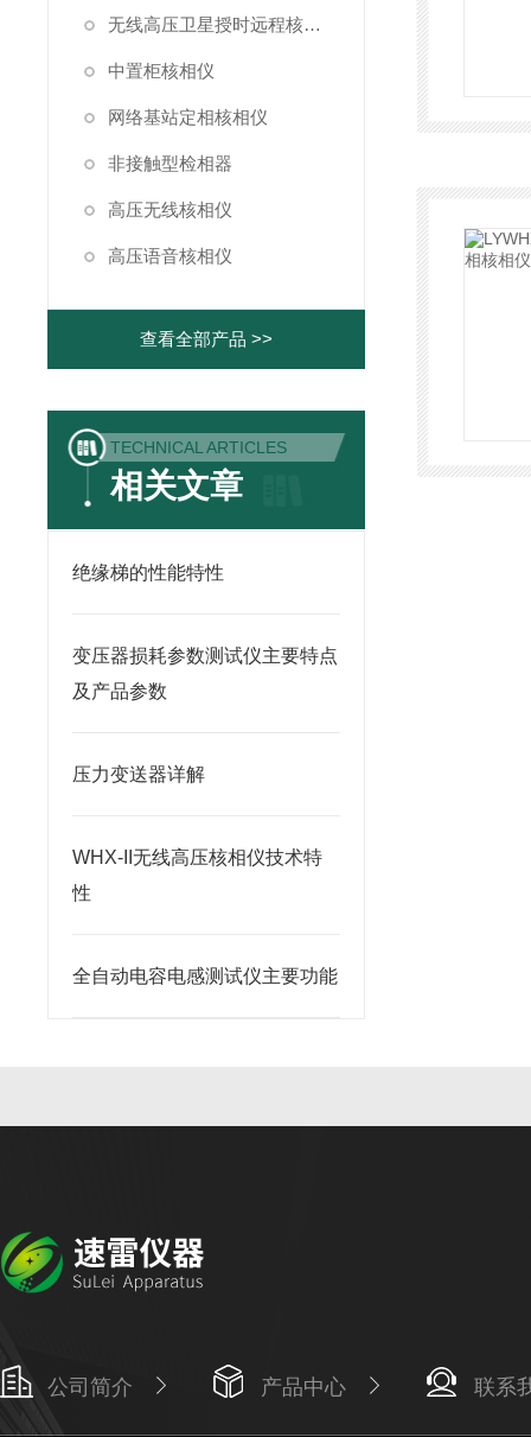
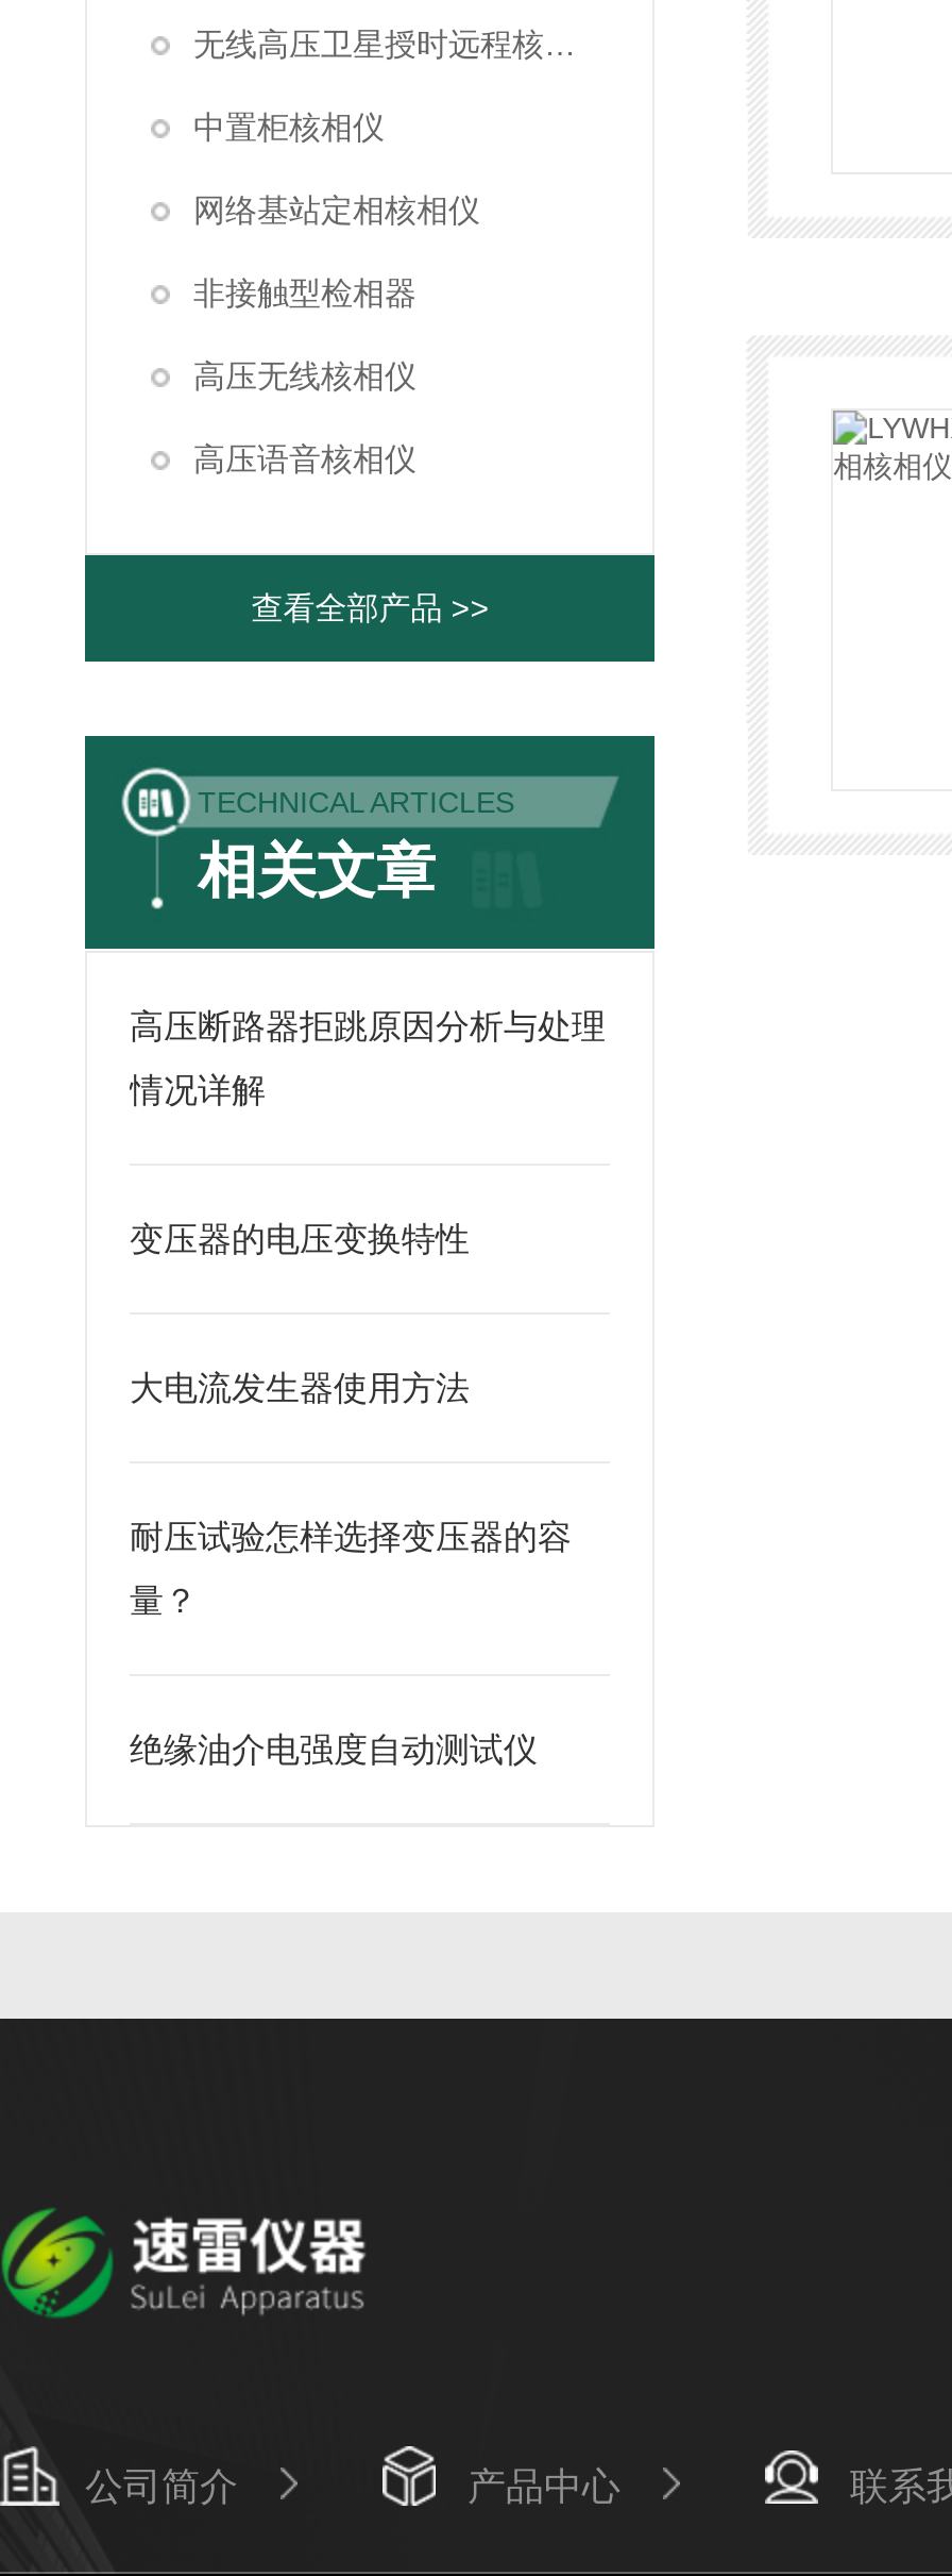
- 绝缘梯的性能特性
+ 高压断路器拒跳原因分析与处理

- 变压器损耗参数测试仪主要特点
+ 情况详解

- 及产品参数
+ 变压器的电压变换特性

- 压力变送器详解
+ 大电流发生器使用方法

- WHX-II无线高压核相仪技术特
+ 耐压试验怎样选择变压器的容

- 性
+ 量？

- 全自动电容电感测试仪主要功能
+ 绝缘油介电强度自动测试仪
